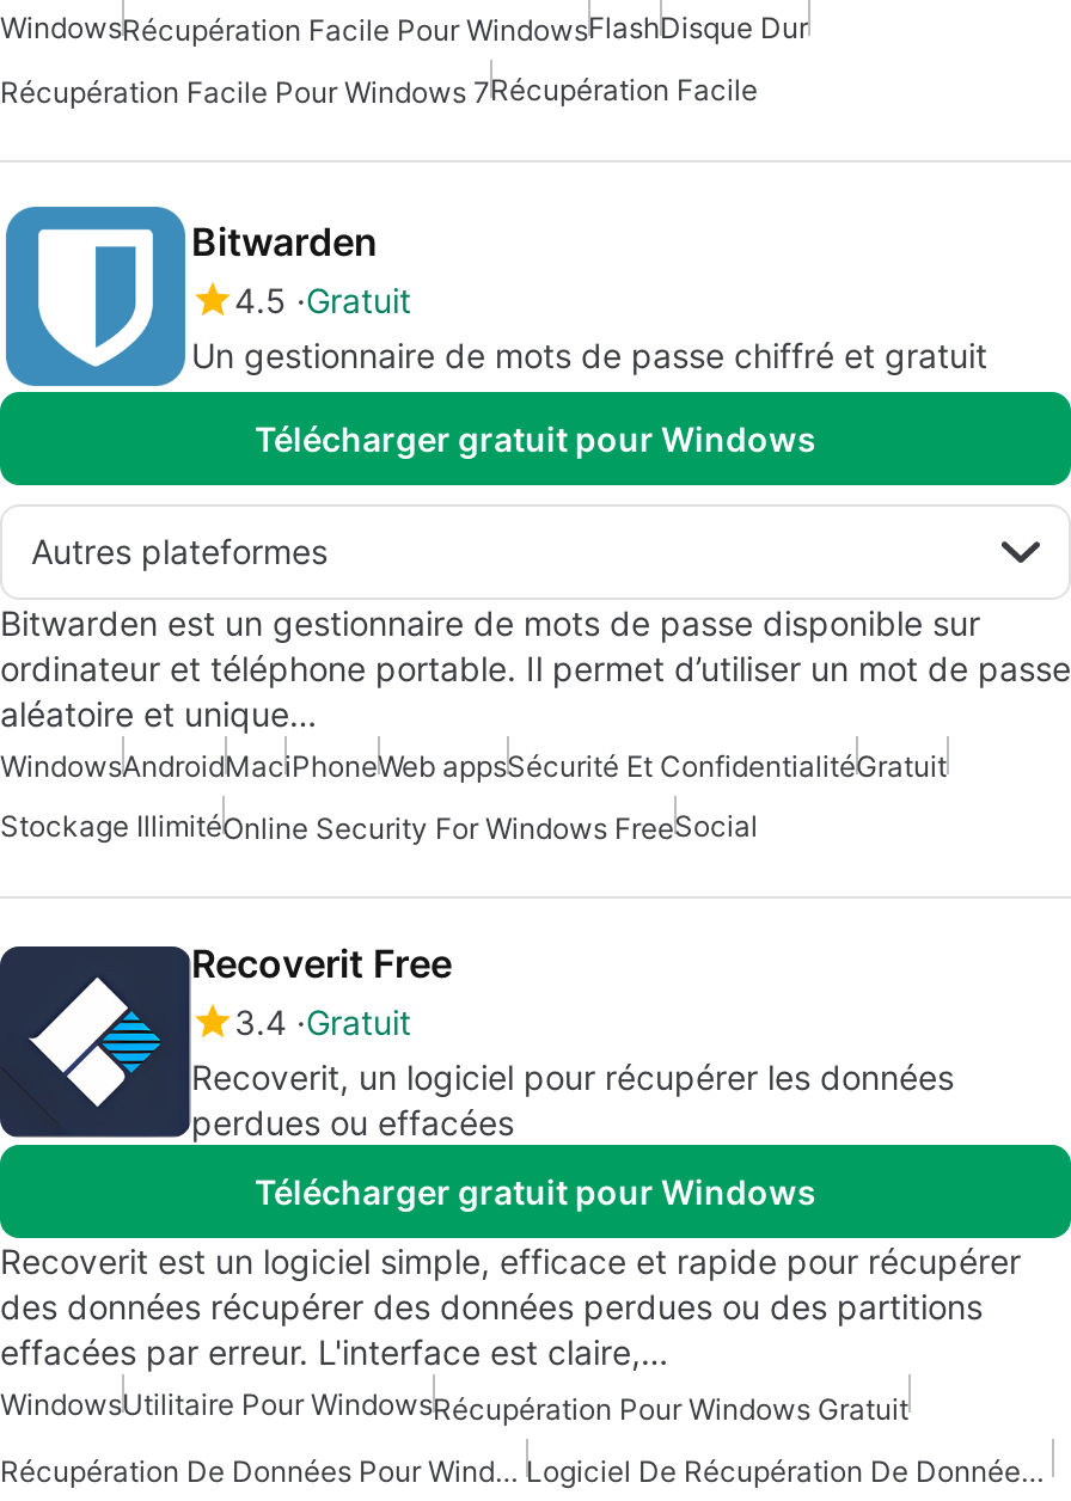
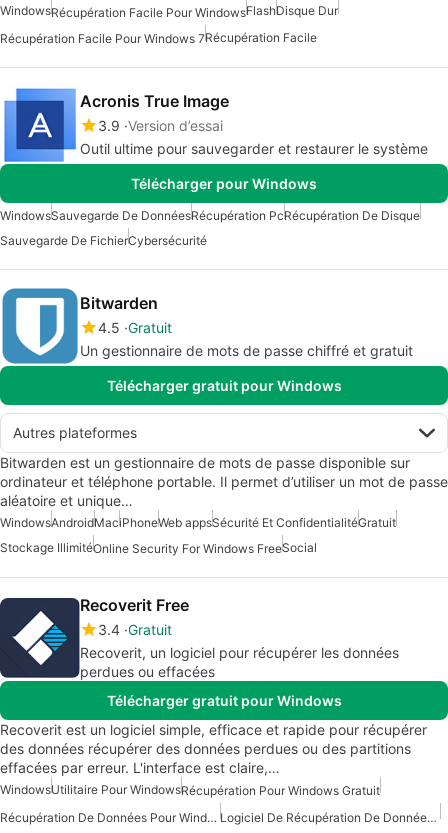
+ [image]
+ Acronis True Image
+ 3.9 Version d’essai
+ Outil ultime pour sauvegarder et restaurer le système
+ Télécharger pour Windows
+ WindowsSauvegarde De DonnéesRécupération PcRécupération De Disque
+ Sauvegarde De FichierCybersécurité
